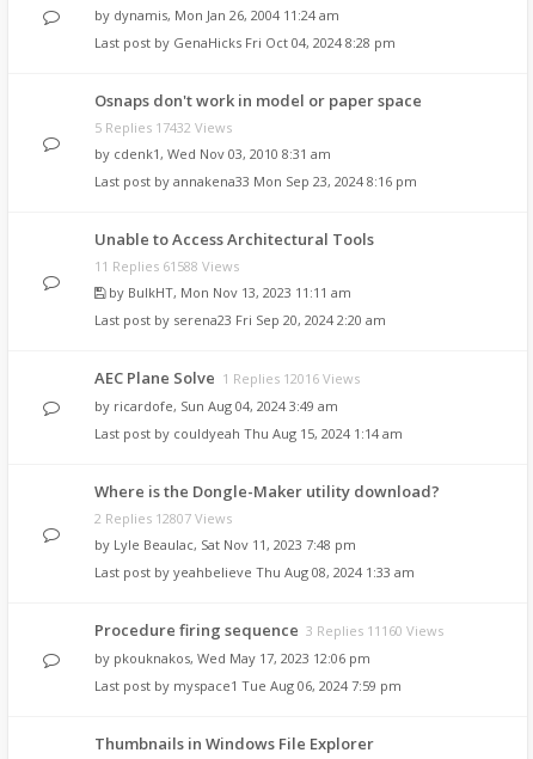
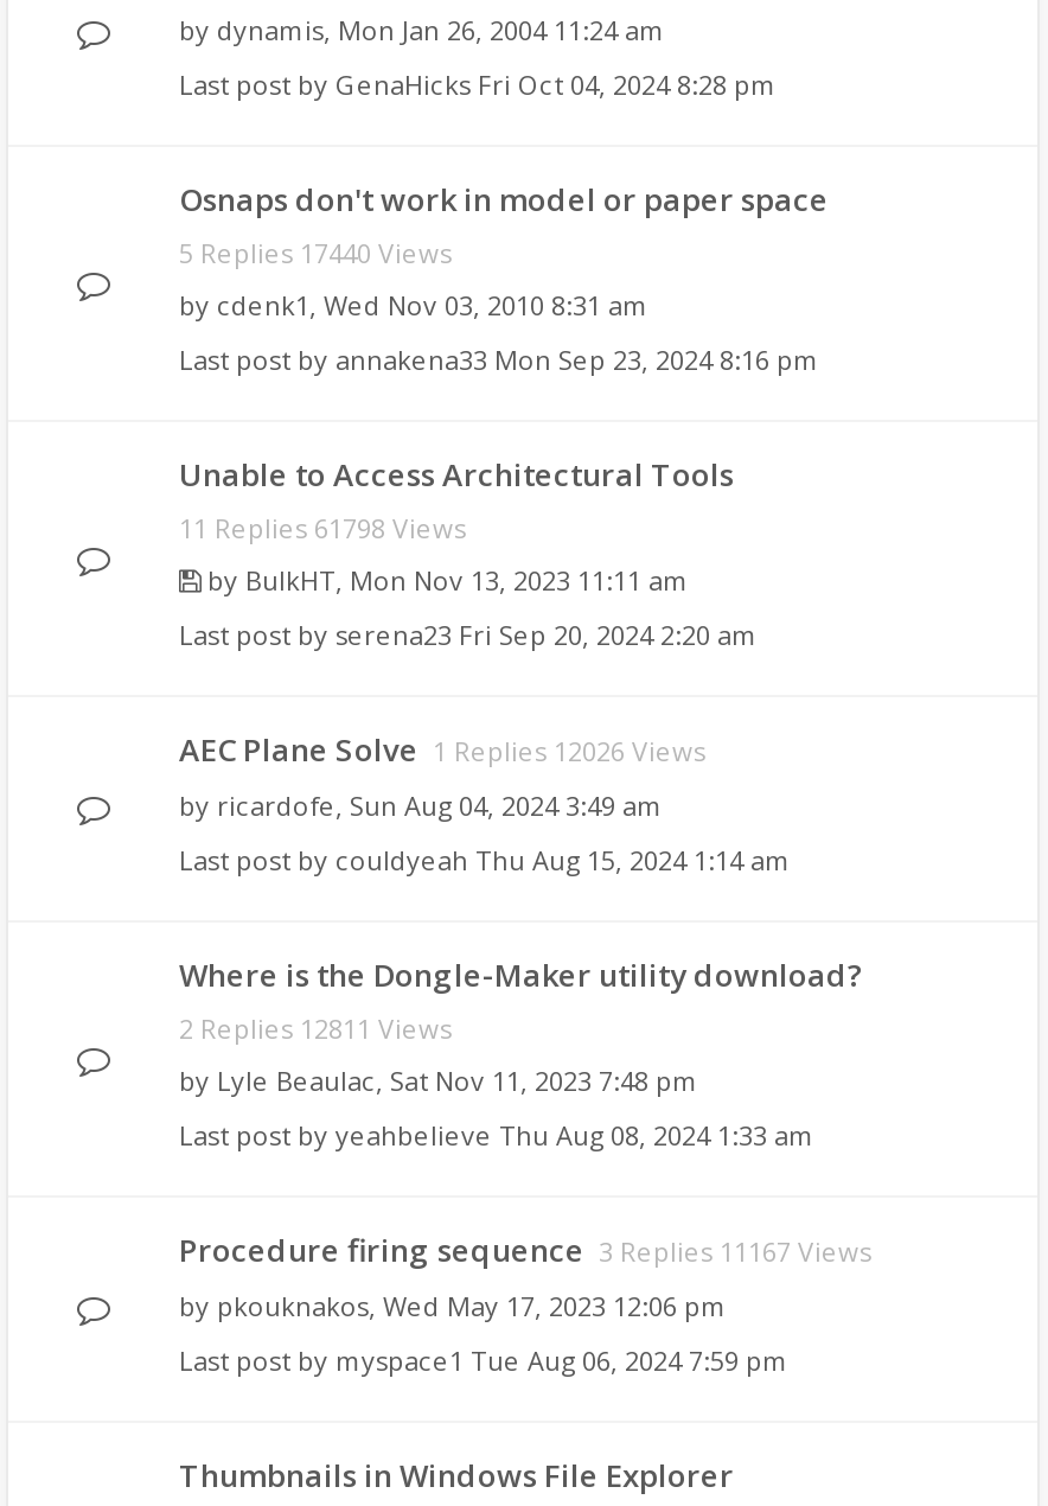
- 5 Replies 17432 Views
+ 5 Replies 17440 Views

- 11 Replies 61588 Views
+ 11 Replies 61798 Views

- AEC Plane Solve 1 Replies 12016 Views
+ AEC Plane Solve 1 Replies 12026 Views

- 2 Replies 12807 Views
+ 2 Replies 12811 Views

- Procedure firing sequence 3 Replies 11160 Views
+ Procedure firing sequence 3 Replies 11167 Views
